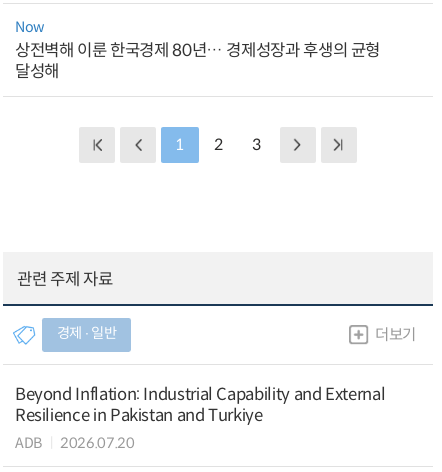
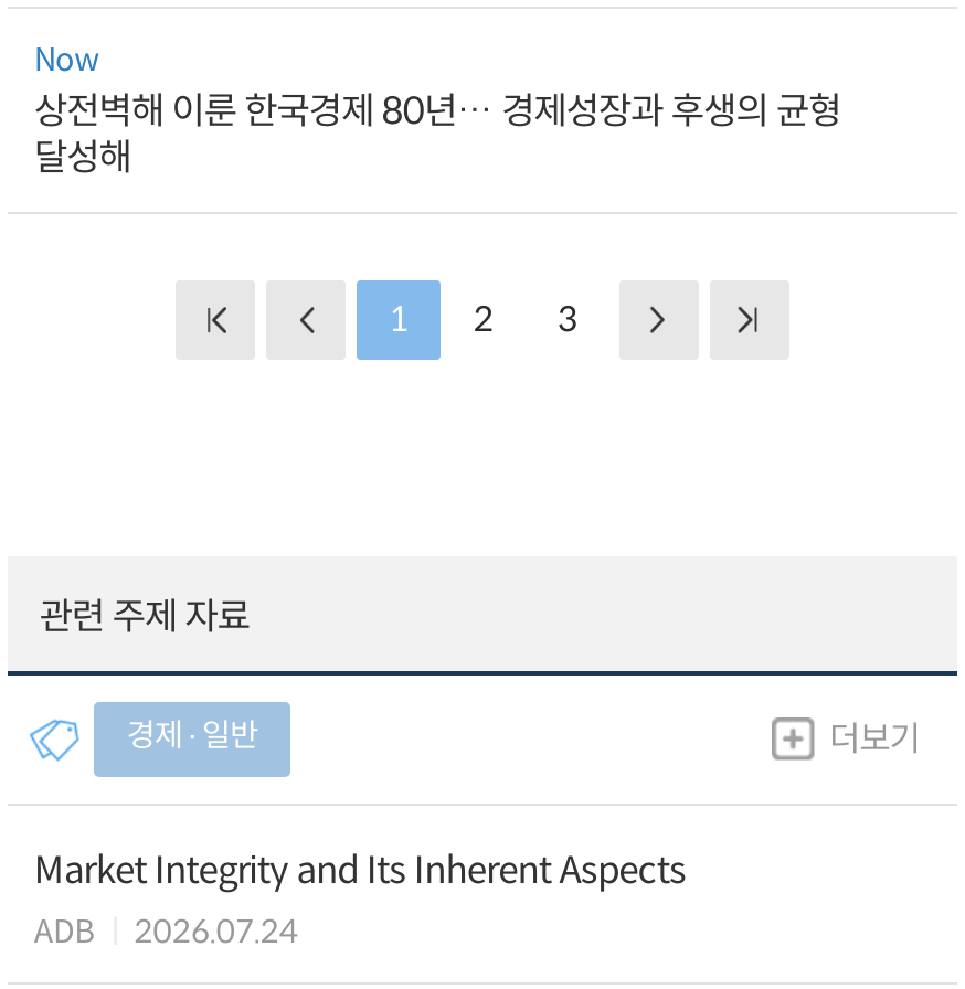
- Beyond Inflation: Industrial Capability and External
- Resilience in Pakistan and Turkiye
+ Market Integrity and Its Inherent Aspects

- ADB 2026.07.20
+ ADB 2026.07.24
